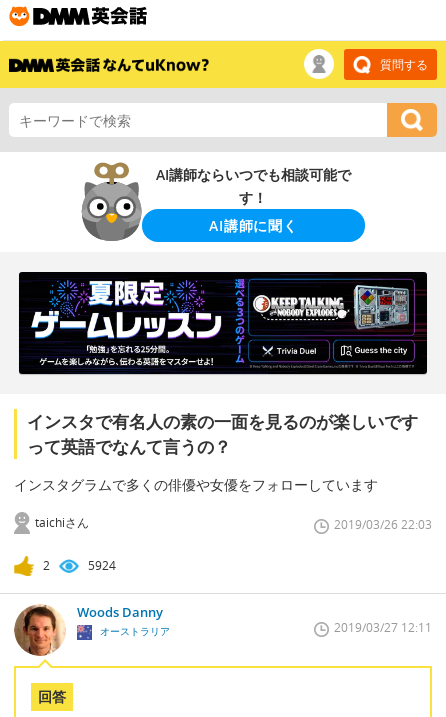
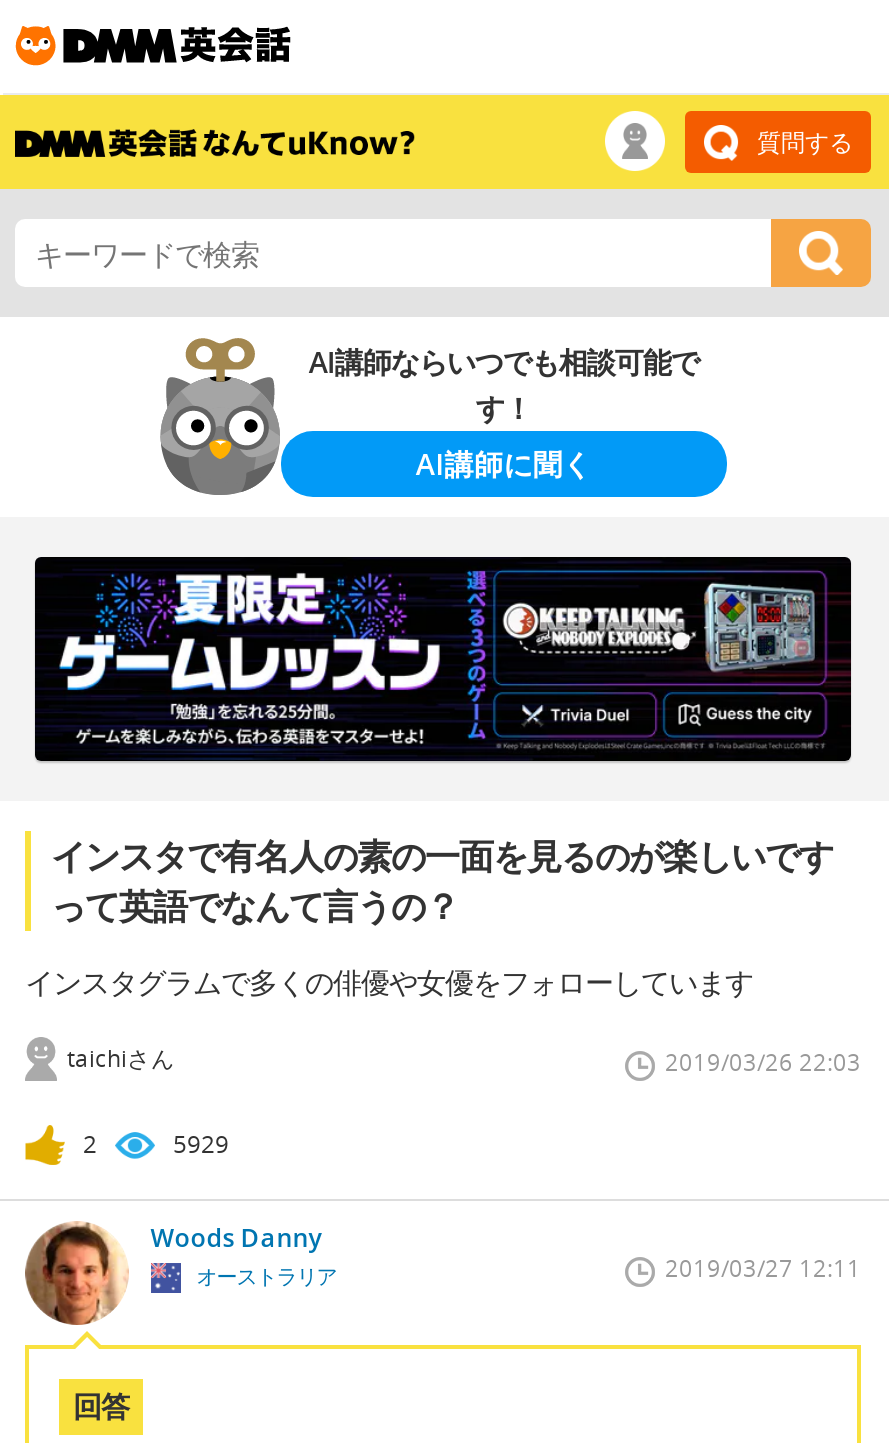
- 5924
+ 5929
